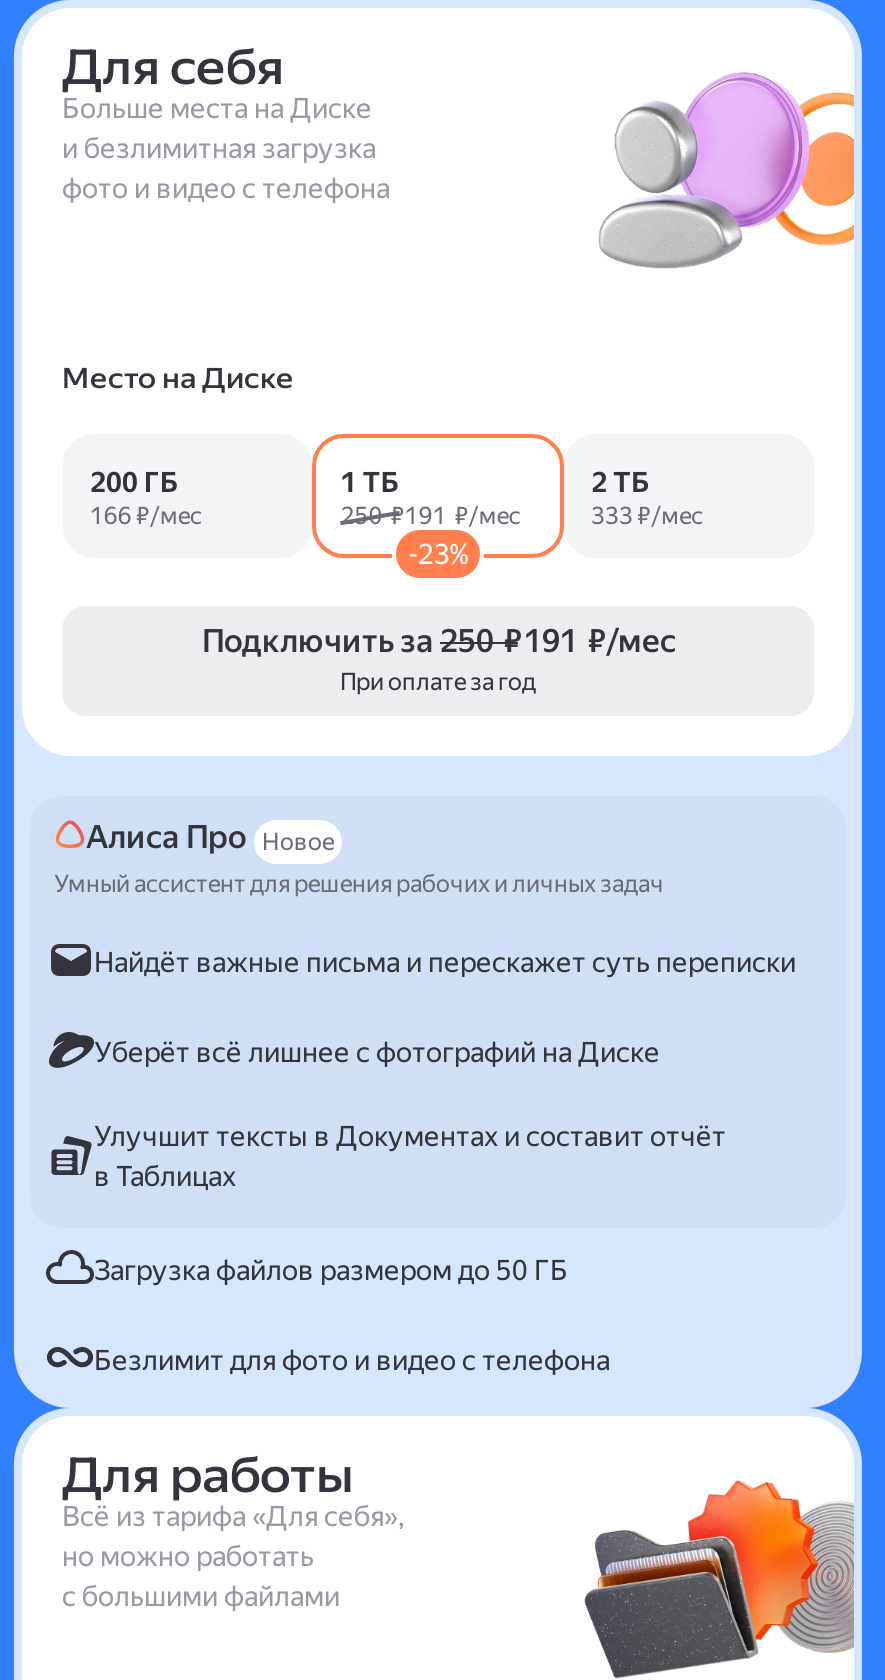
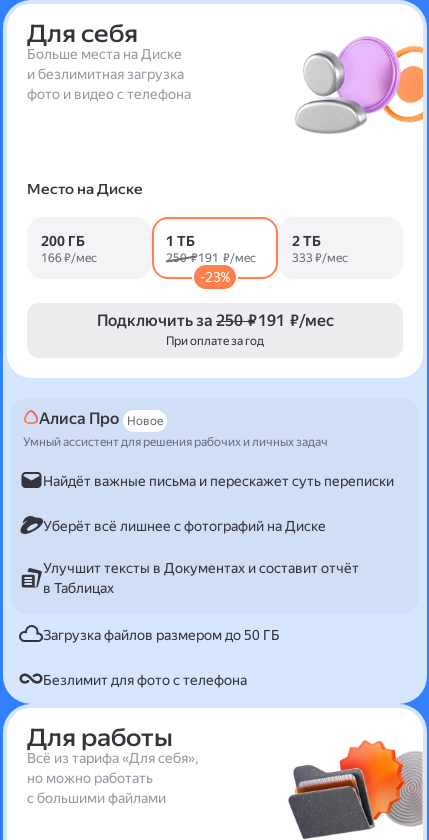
- Безлимит для фото и видео с телефона
+ Безлимит для фото с телефона
